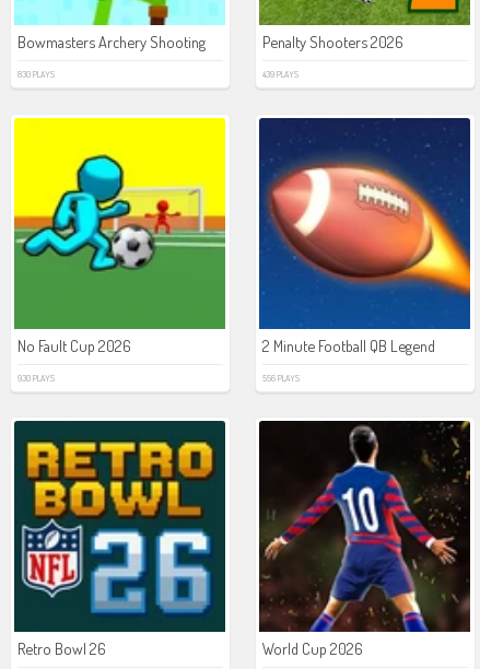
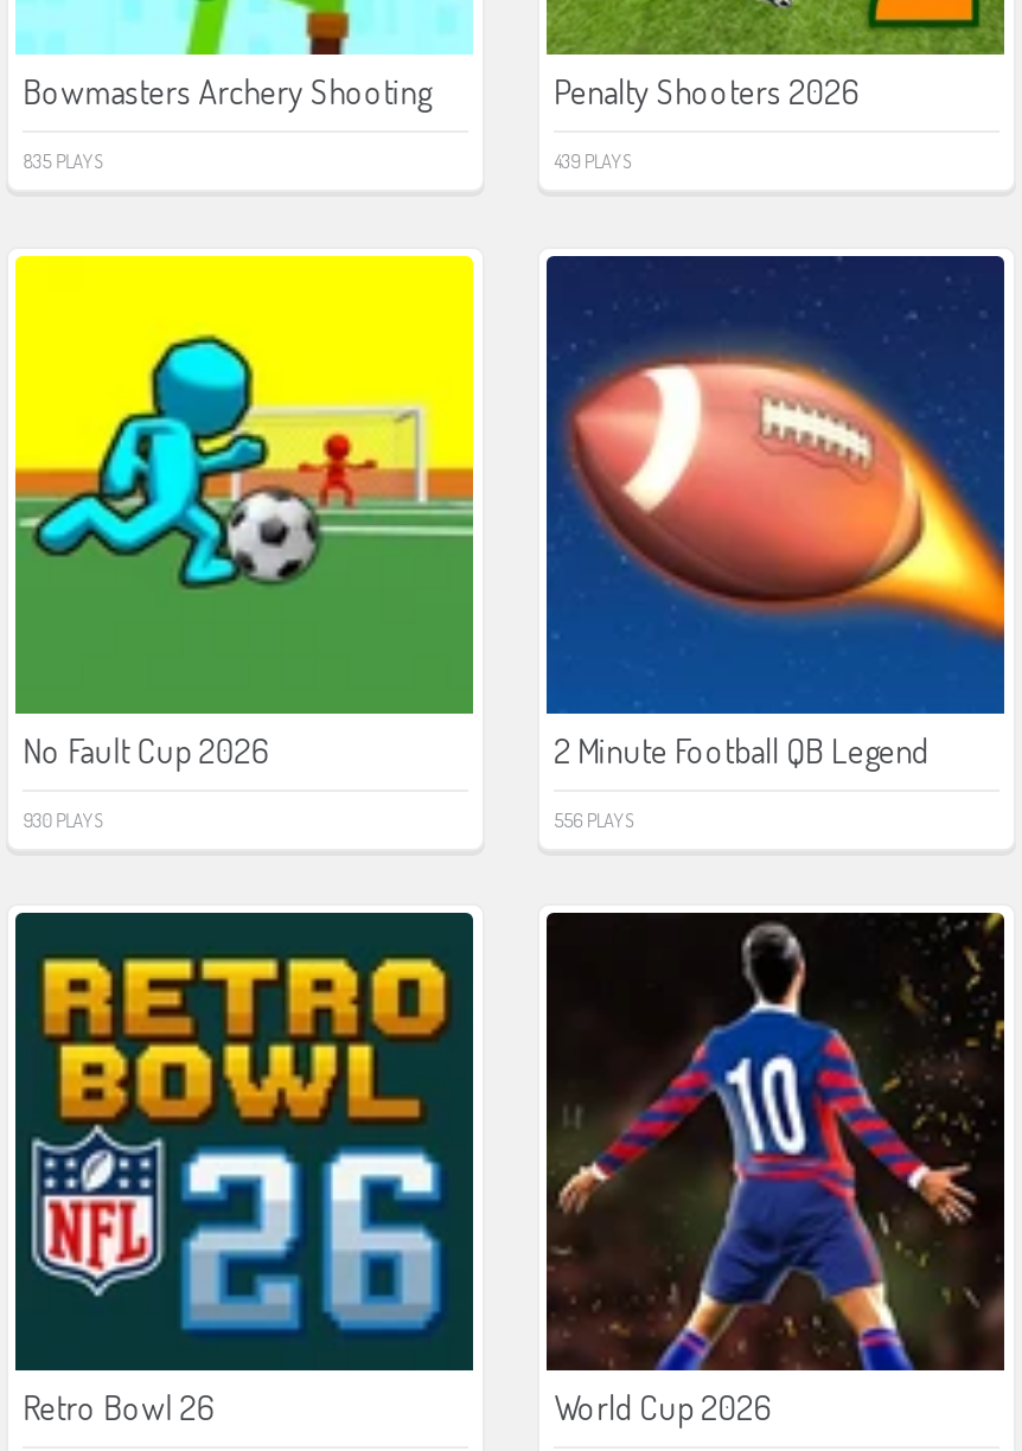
- 830 PLAYS
+ 835 PLAYS
